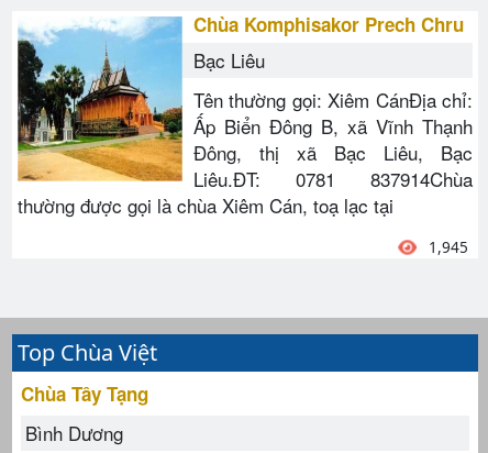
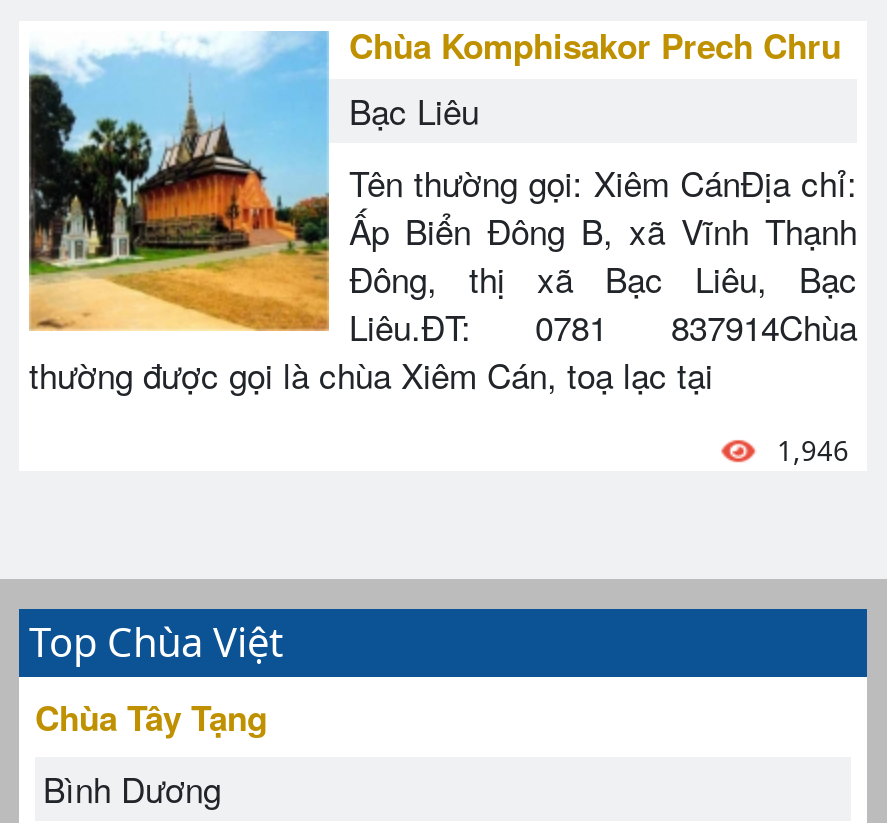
- 1,945
+ 1,946
